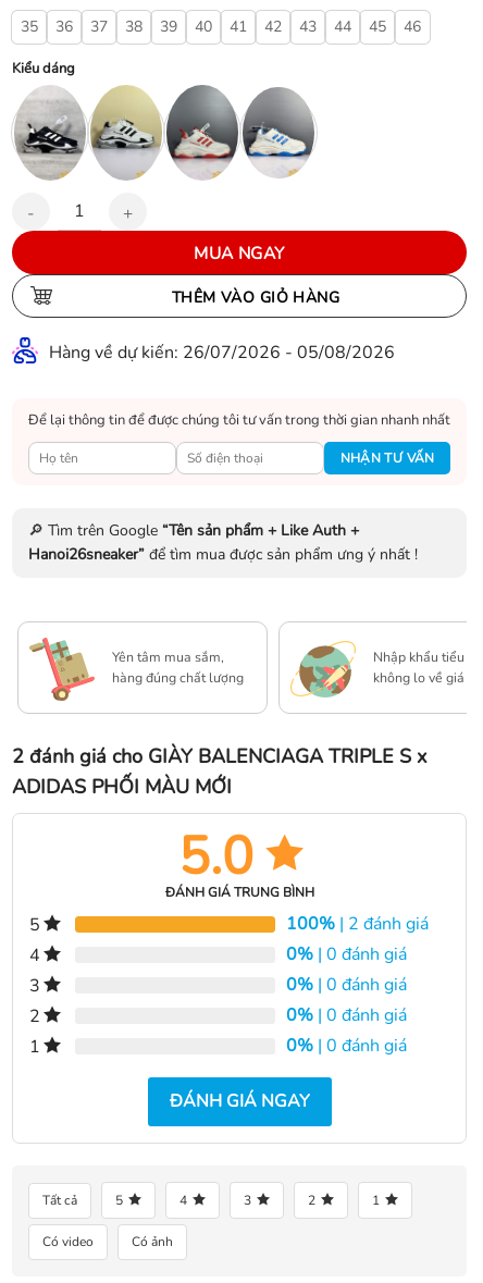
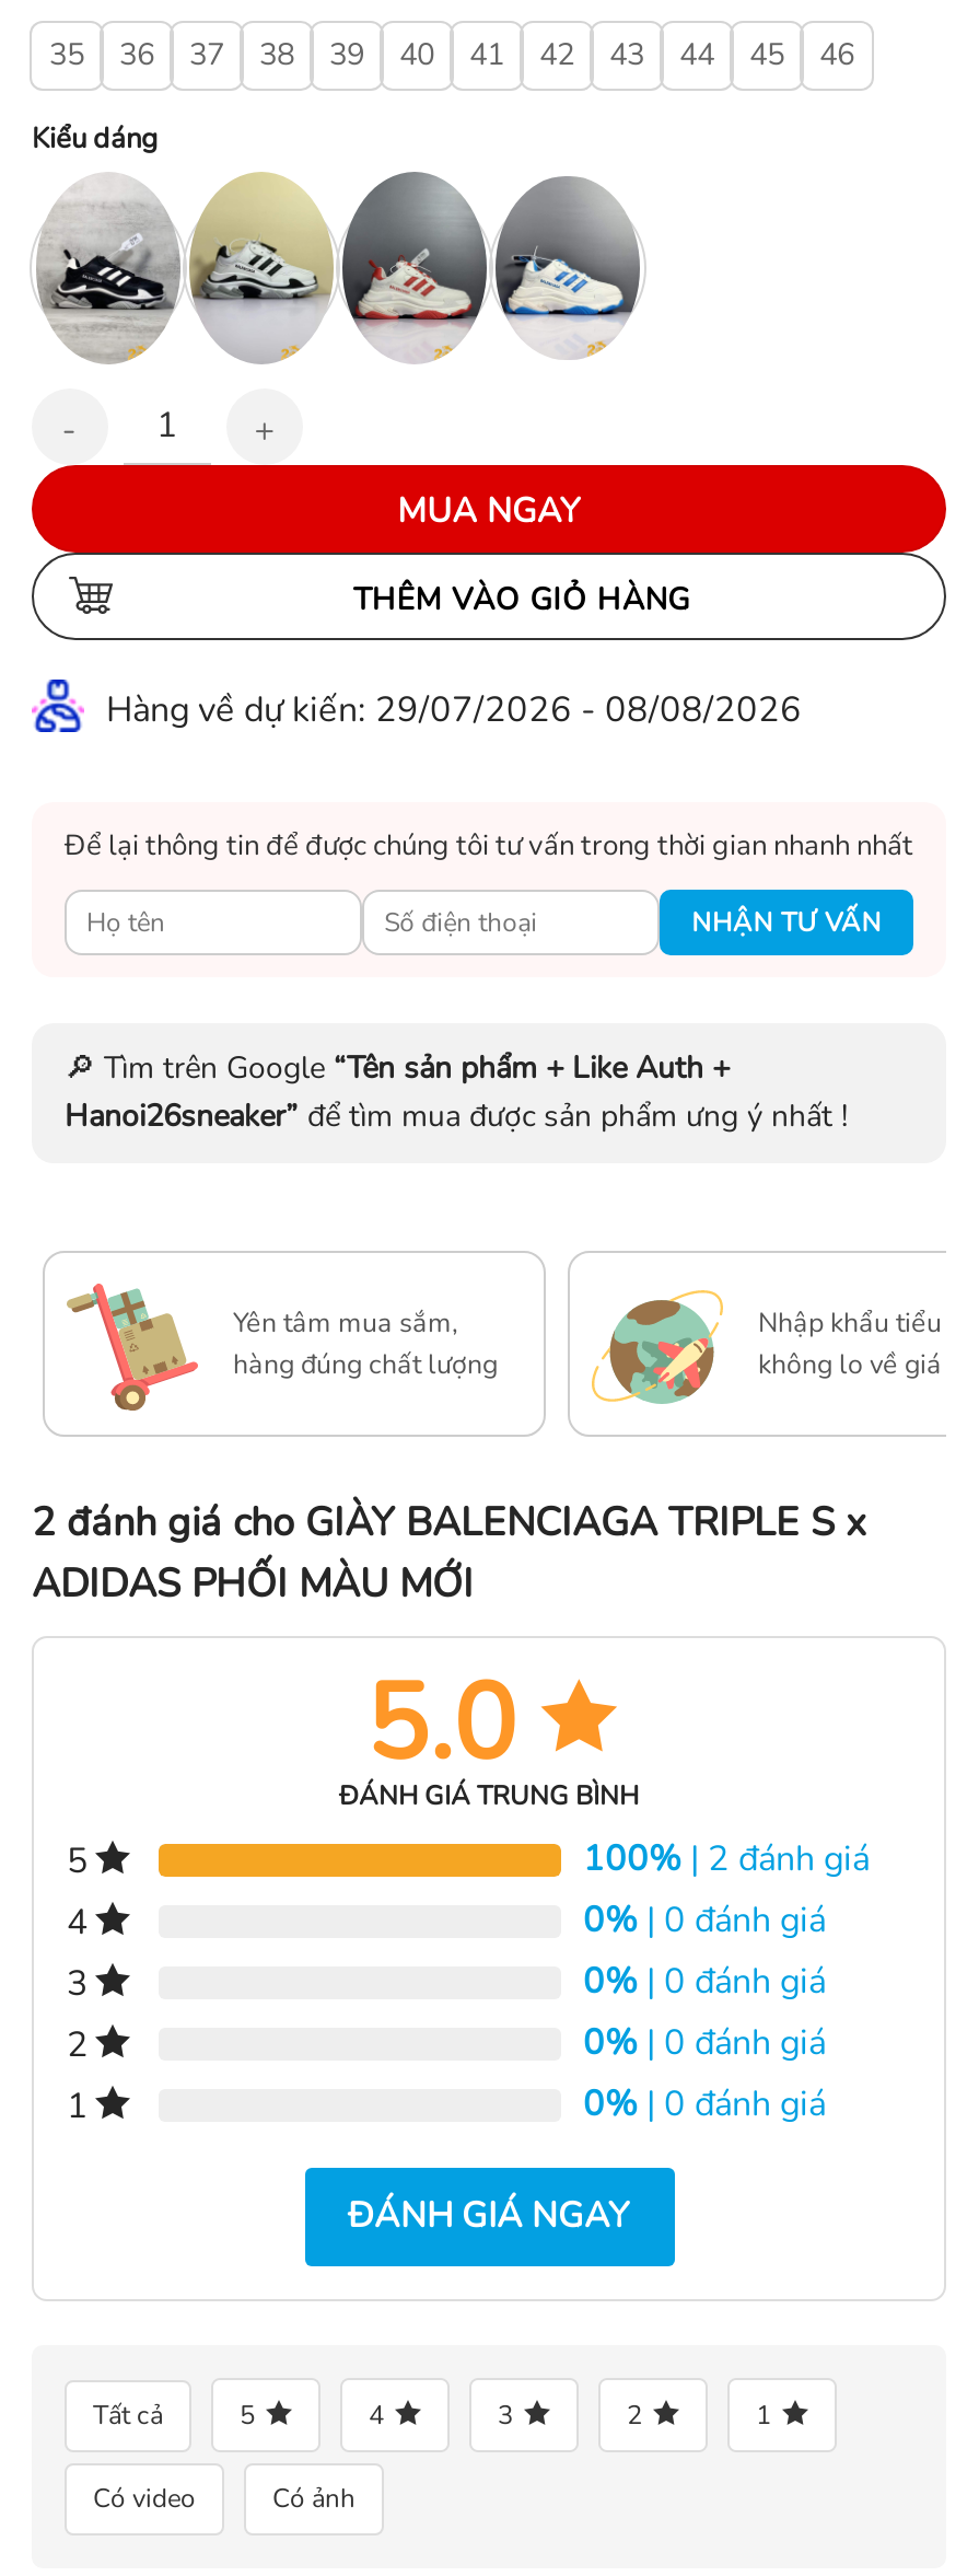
- Hàng về dự kiến: 26/07/2026 - 05/08/2026
+ Hàng về dự kiến: 29/07/2026 - 08/08/2026
